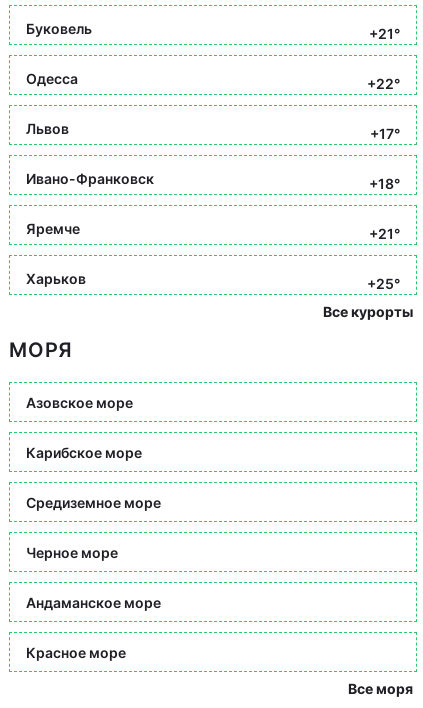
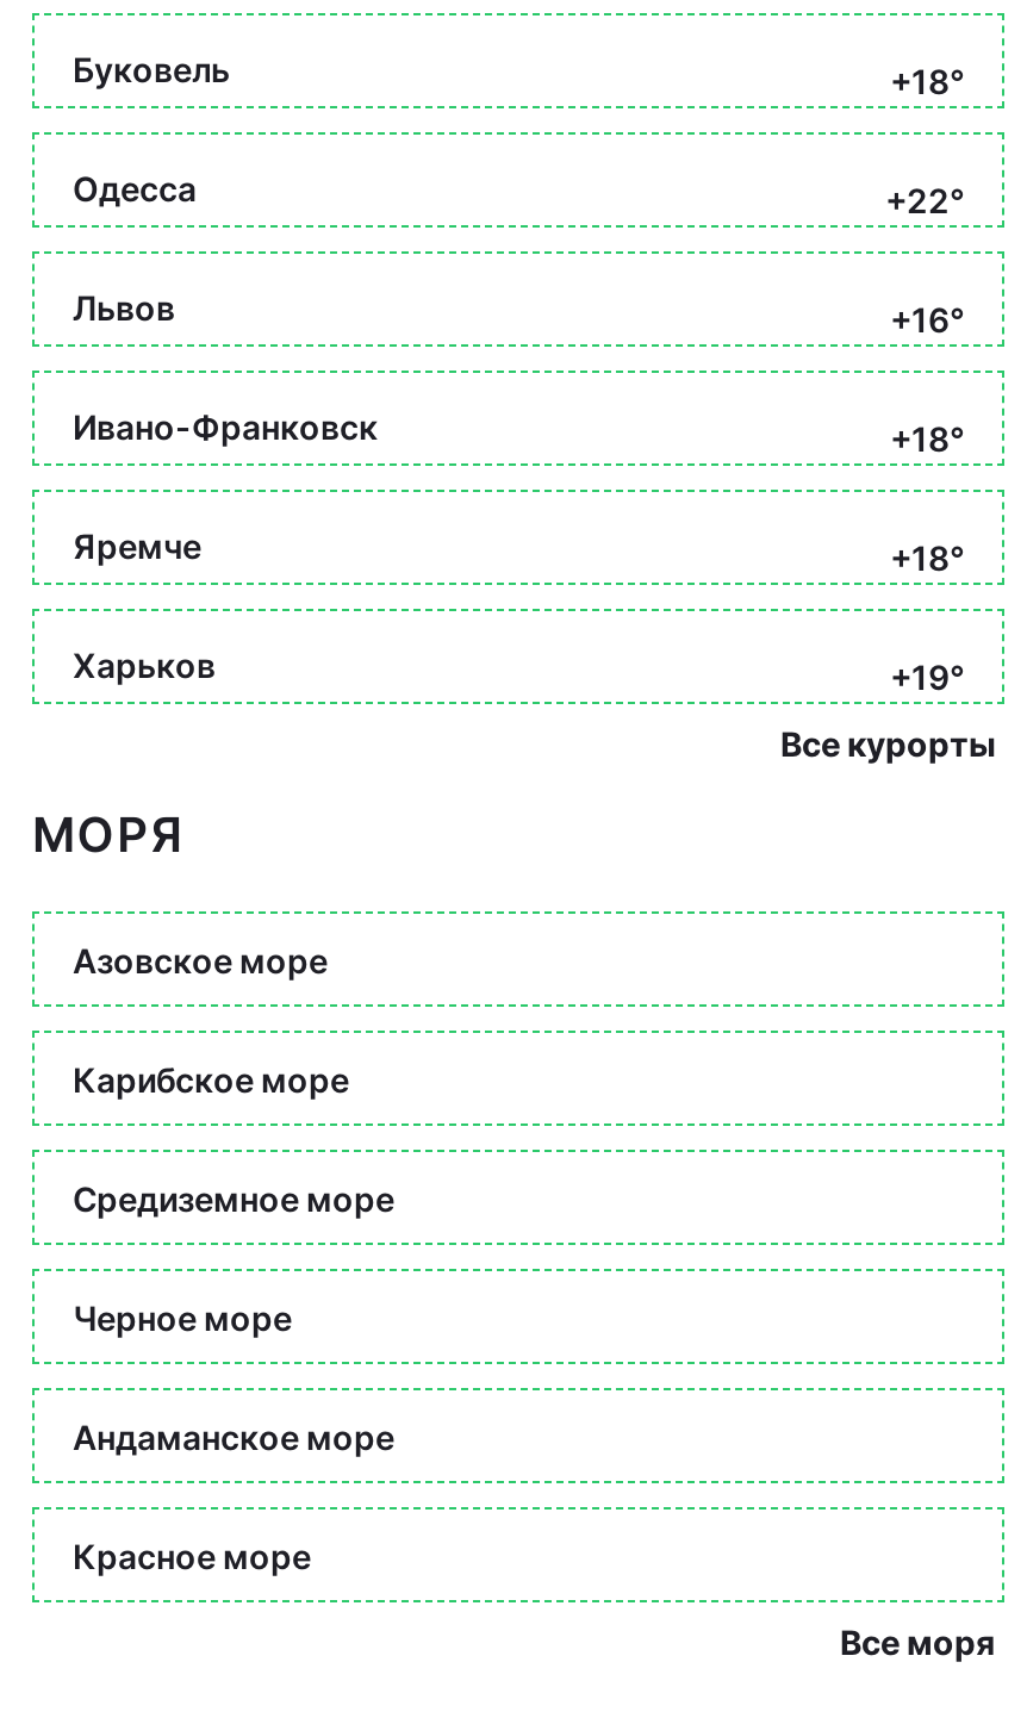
- +21°
+ +18°

- +17°
+ +16°

- +21°
+ +18°

- +25°
+ +19°
